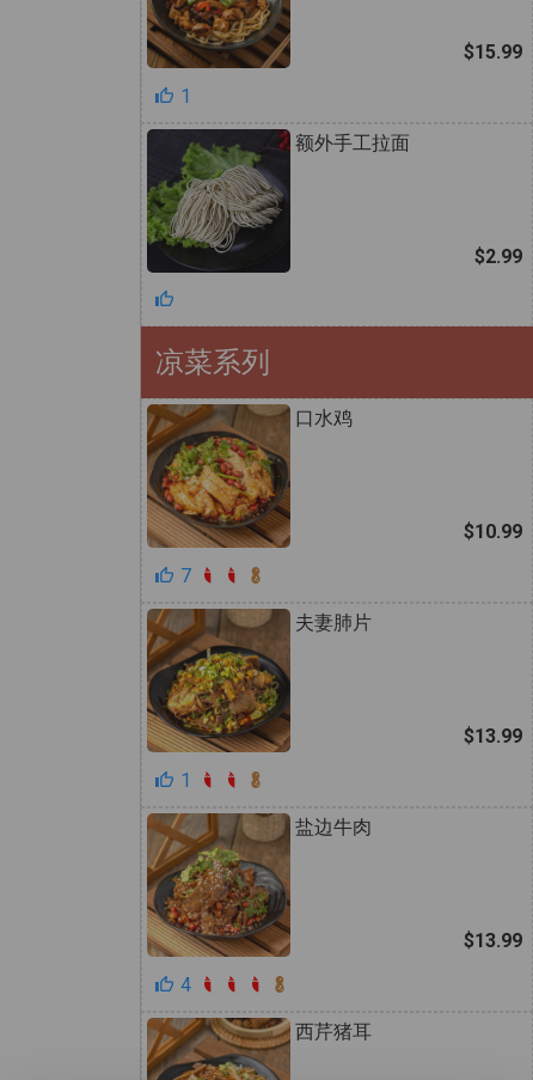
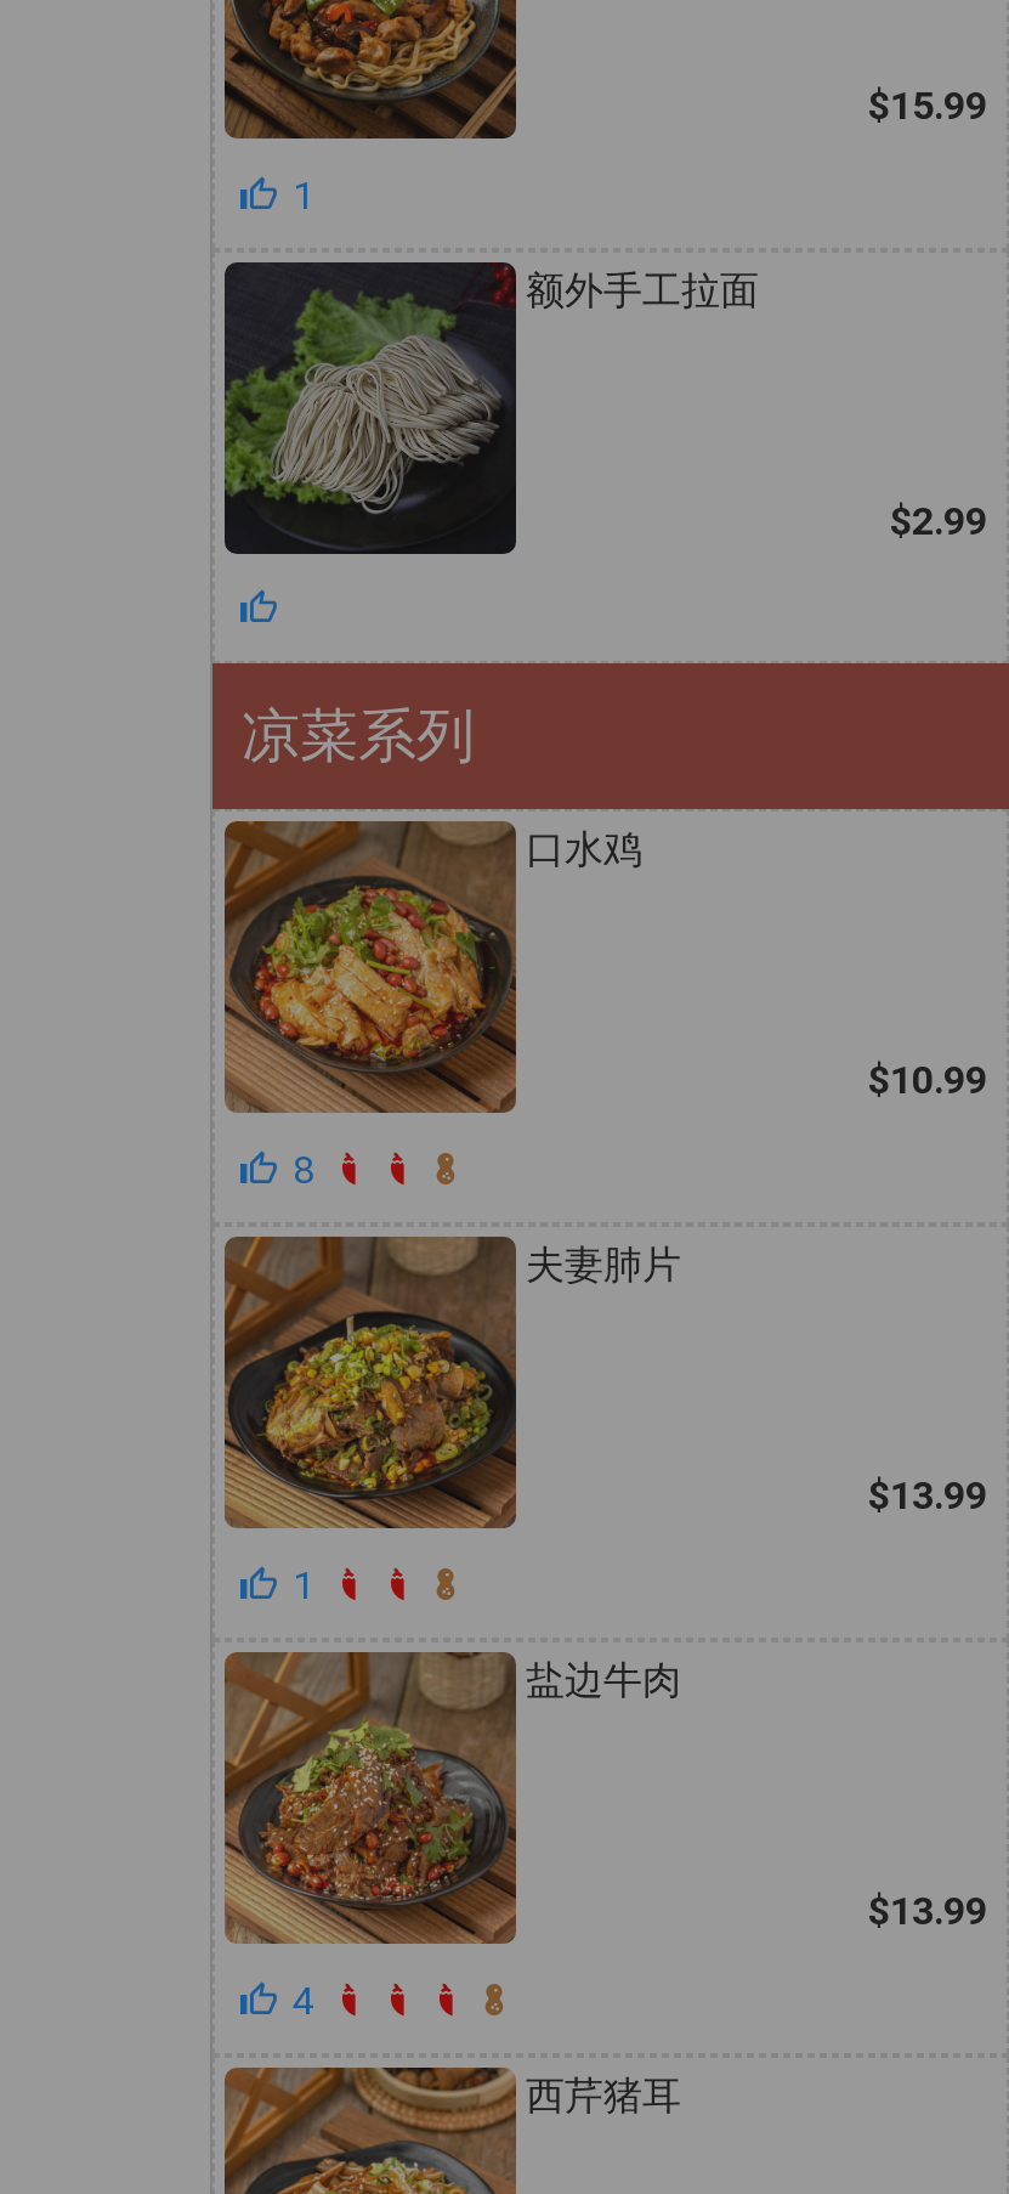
- 7
+ 8
